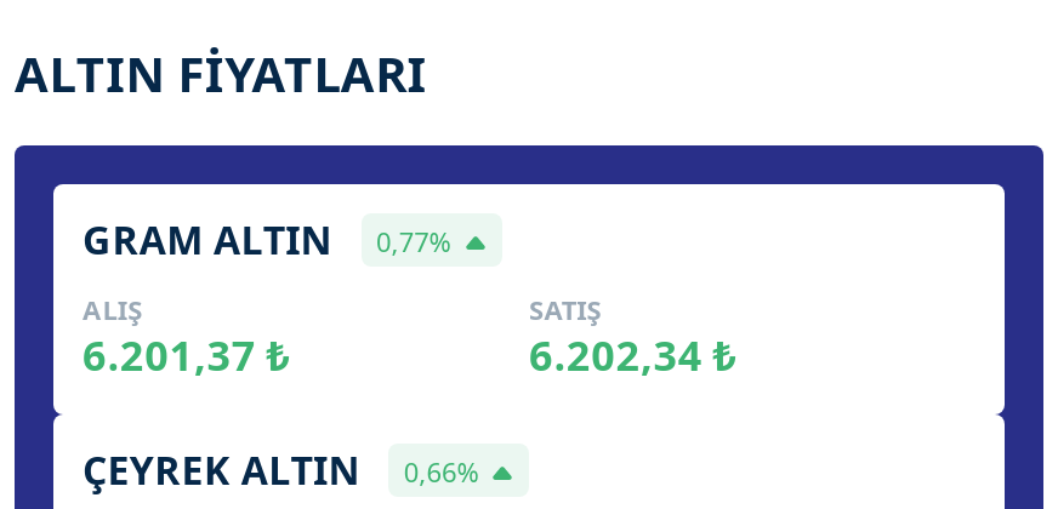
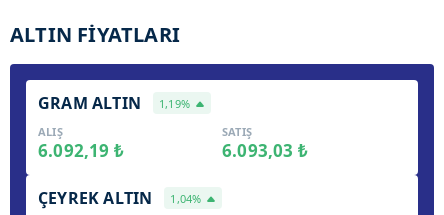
- GRAM ALTIN 0,77%
+ GRAM ALTIN 1,19%

- 6.201,37 ₺
+ 6.092,19 ₺

- 6.202,34 ₺
+ 6.093,03 ₺

- ÇEYREK ALTIN 0,66%
+ ÇEYREK ALTIN 1,04%
